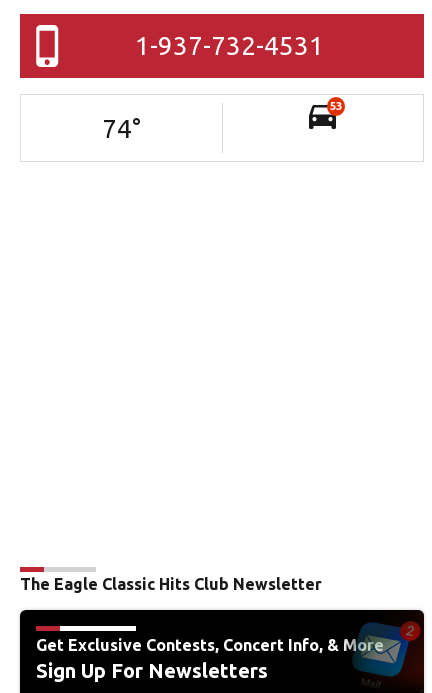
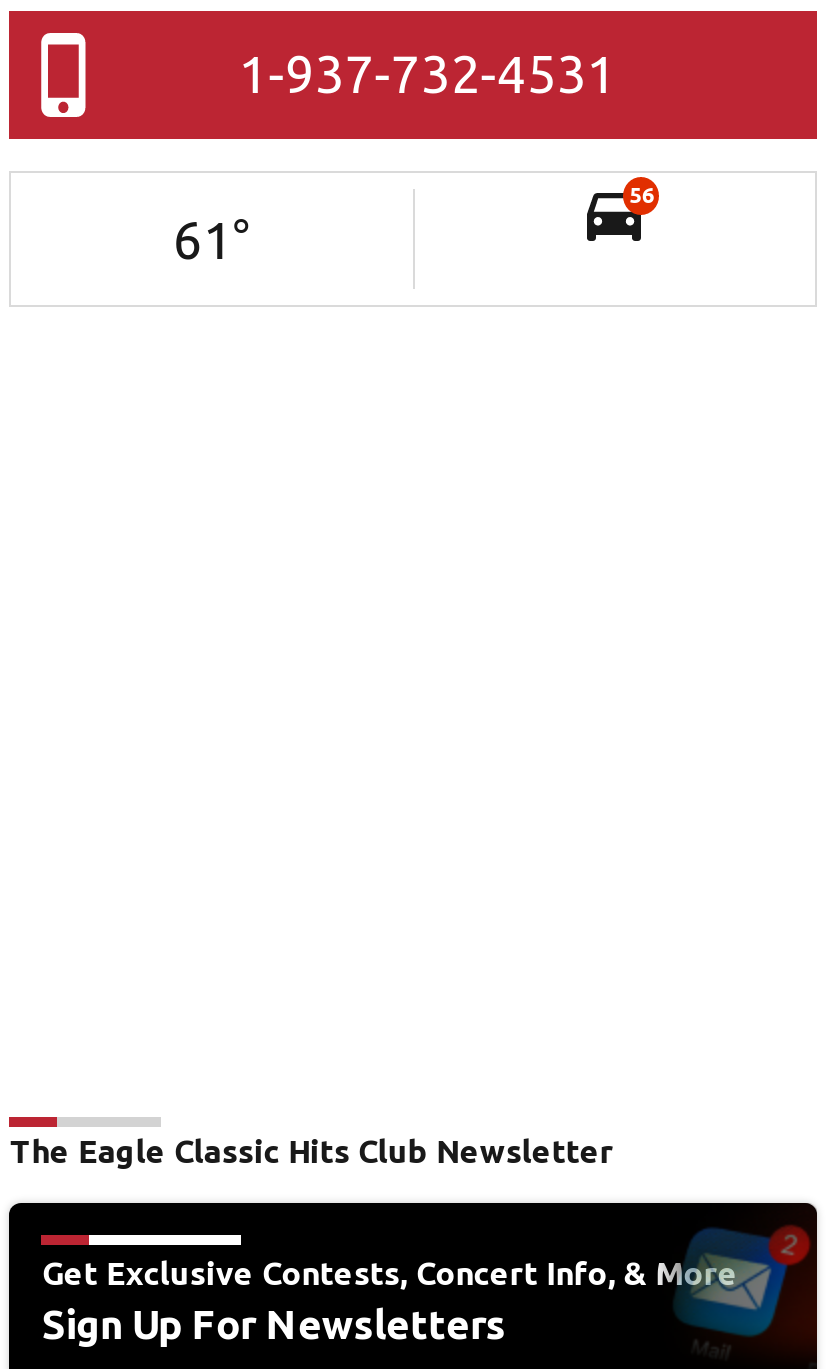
- 53
+ 56

- 74 °
+ 61 °
